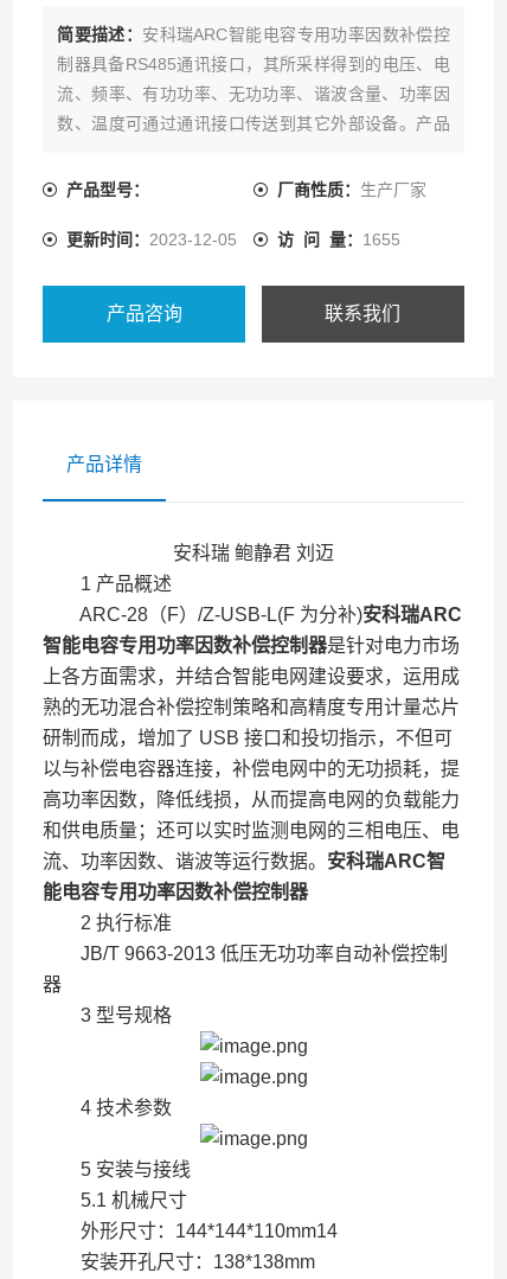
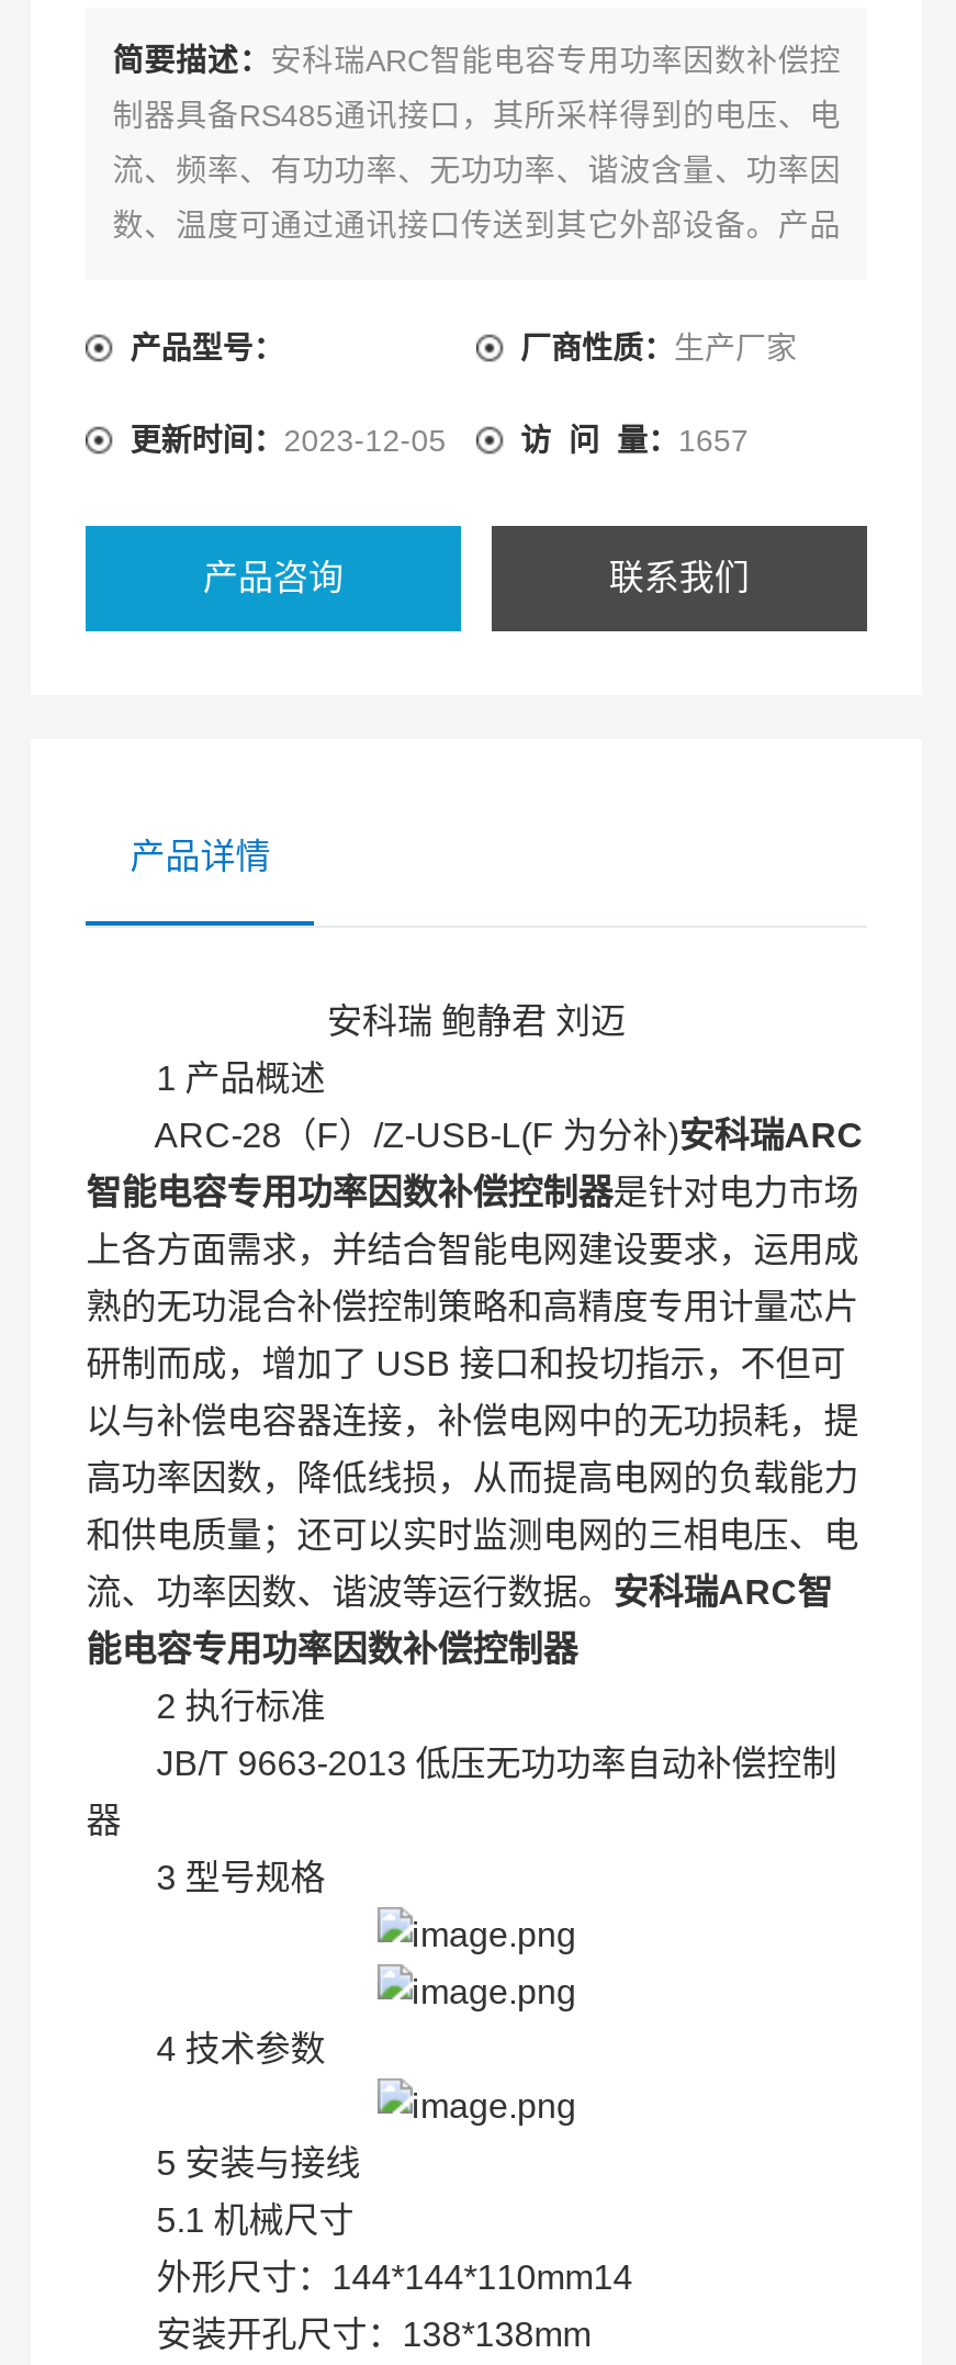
- 访 问 量：1655
+ 访 问 量：1657
